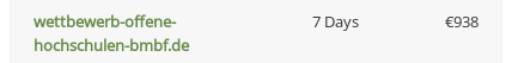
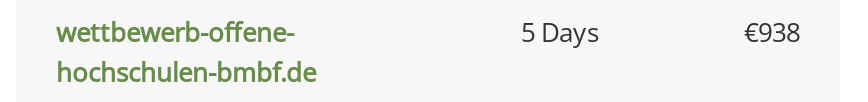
- 7 Days
+ 5 Days
